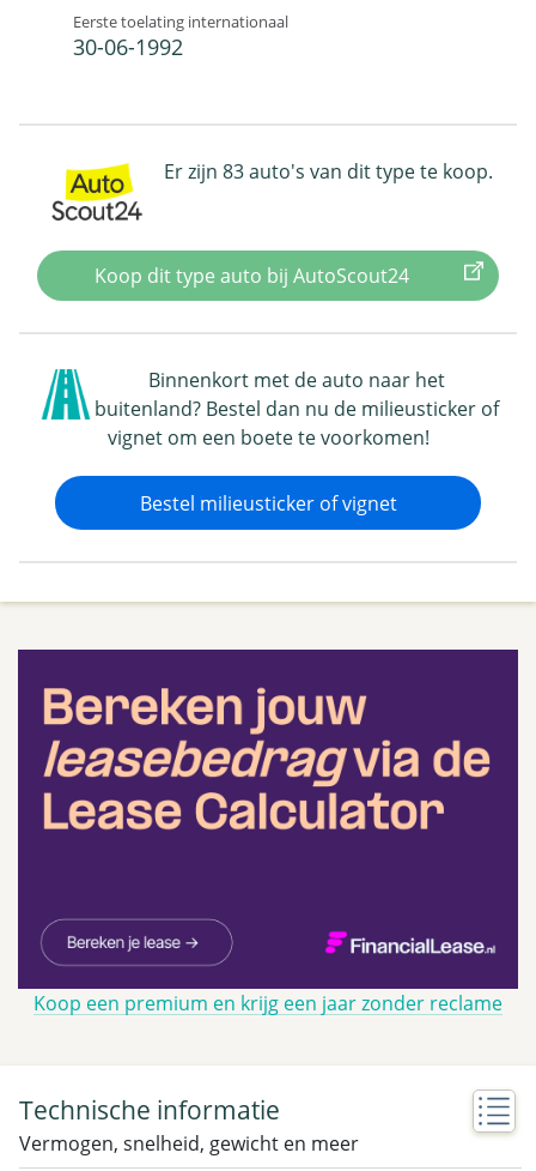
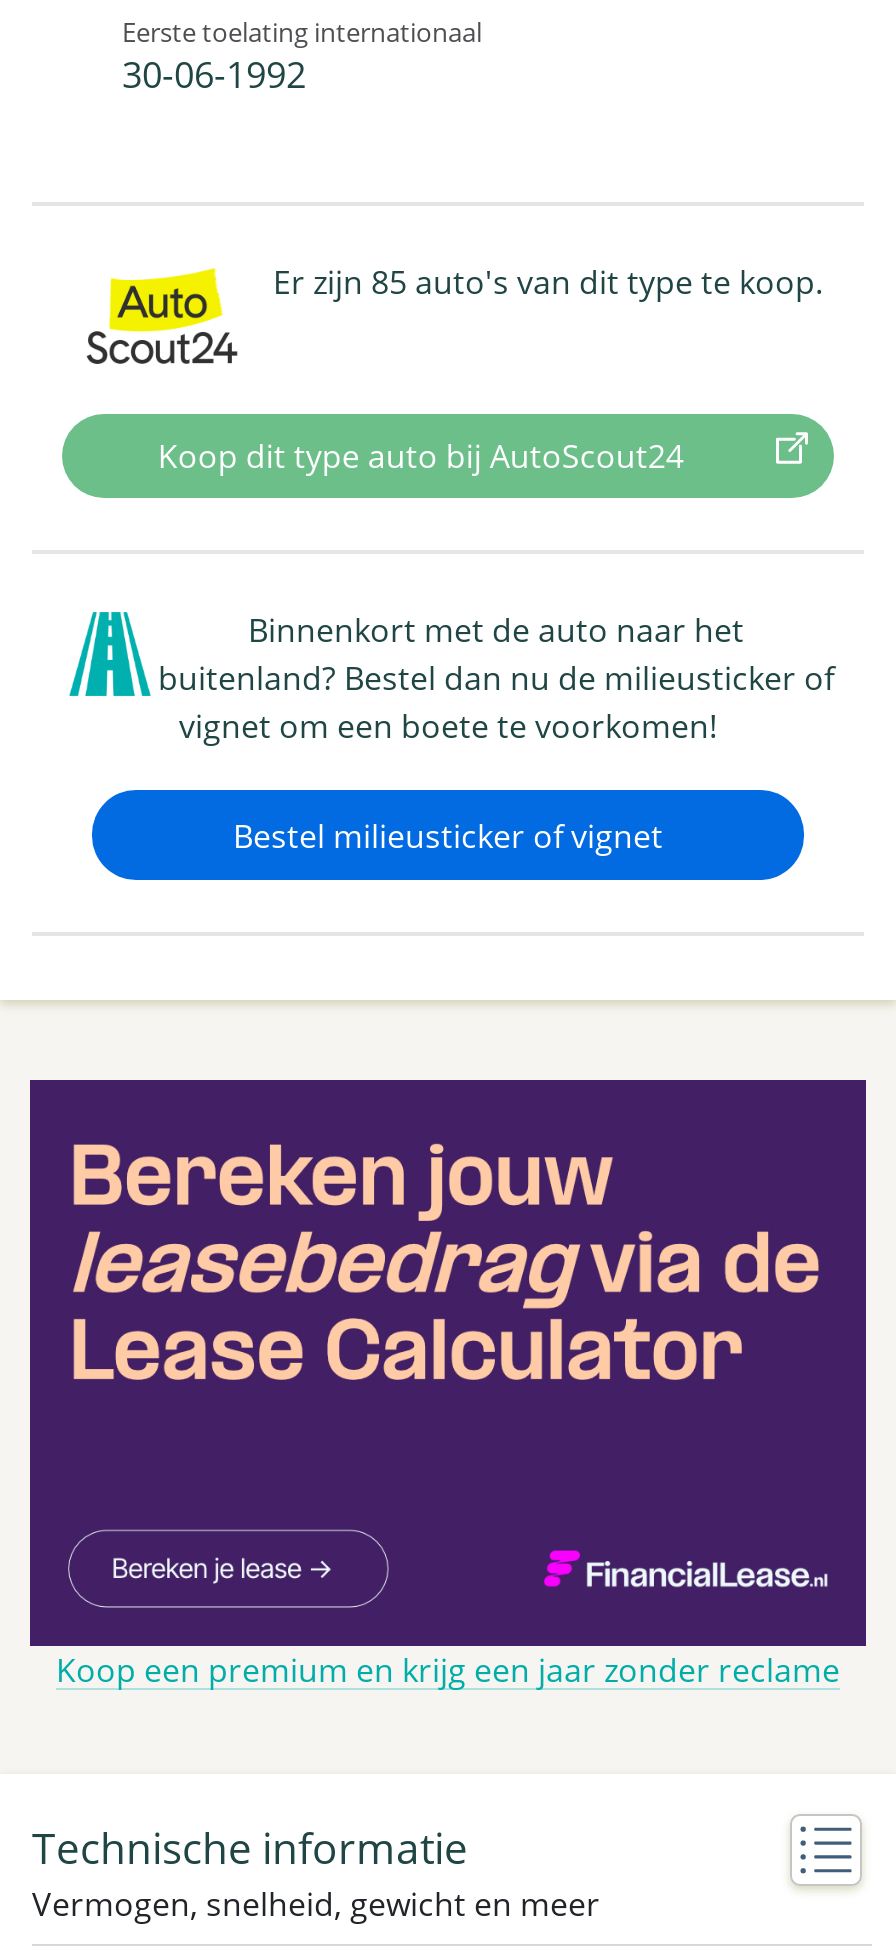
- Er zijn 83 auto's van dit type te koop.
+ Er zijn 85 auto's van dit type te koop.
